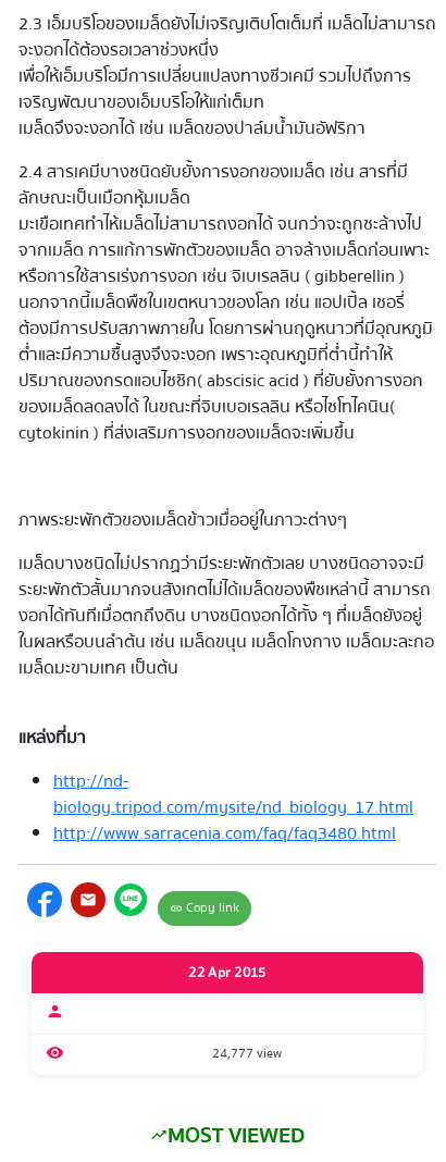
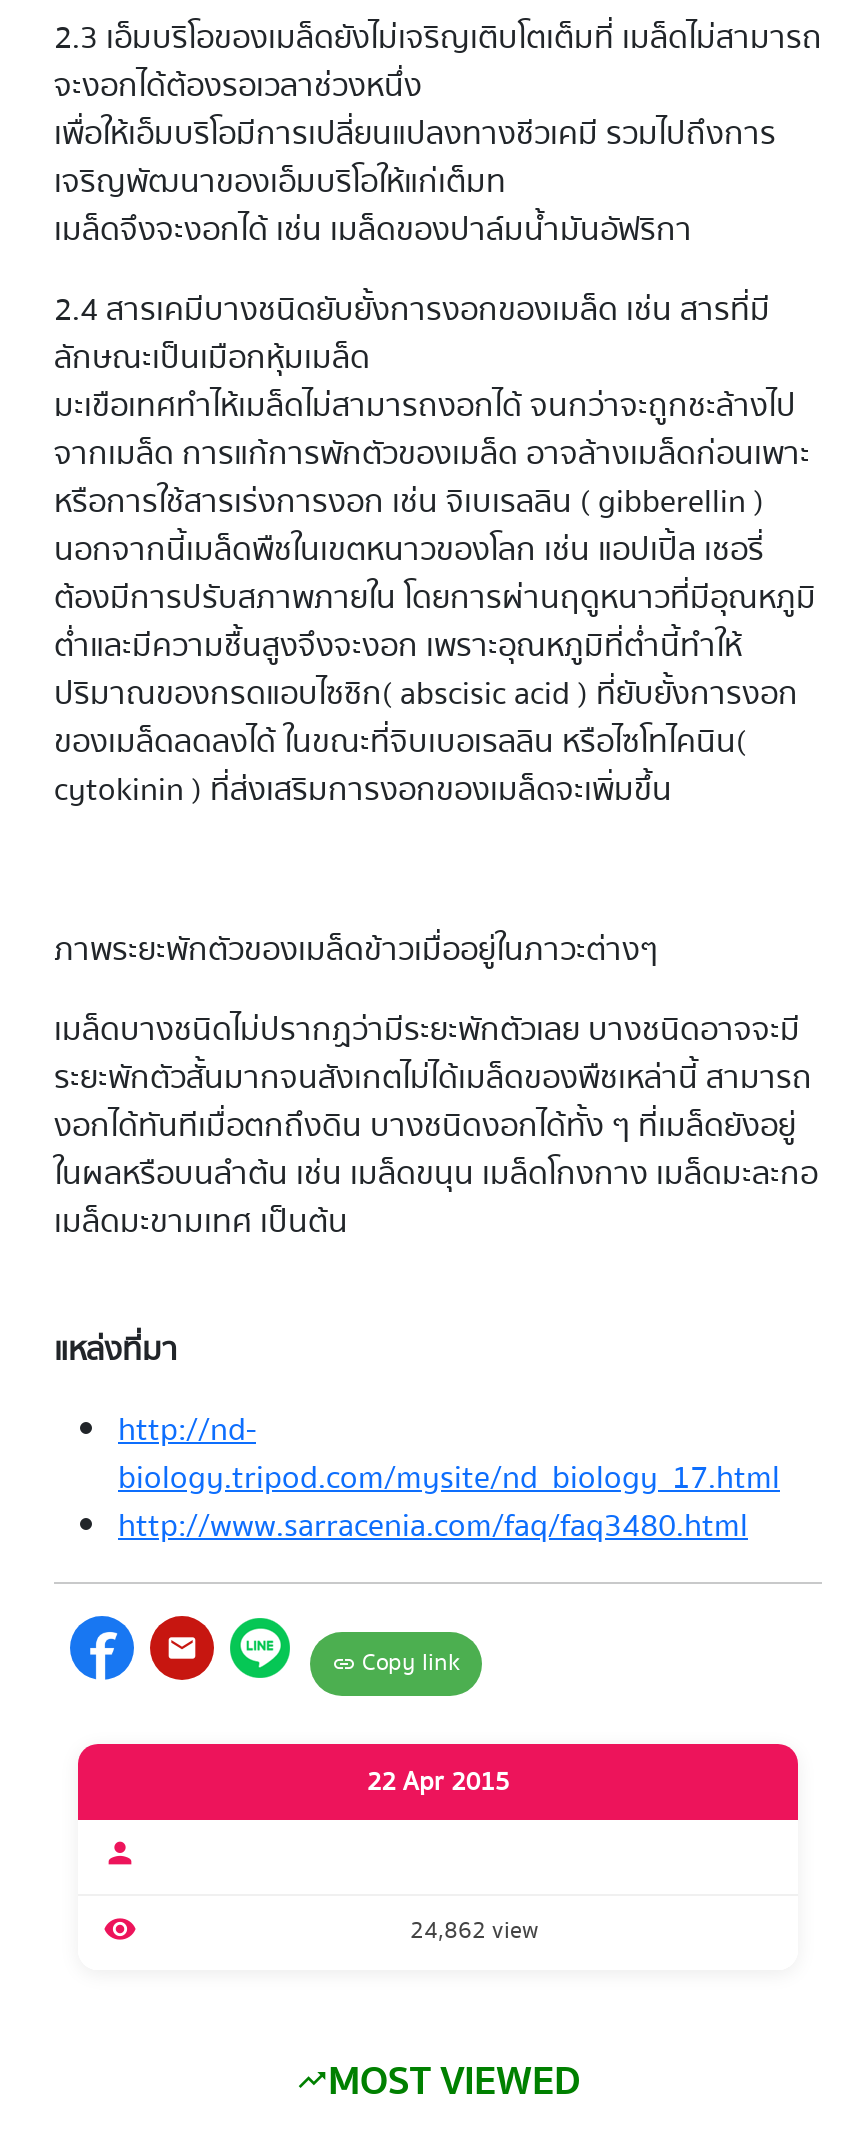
- 24,777 view
+ 24,862 view
